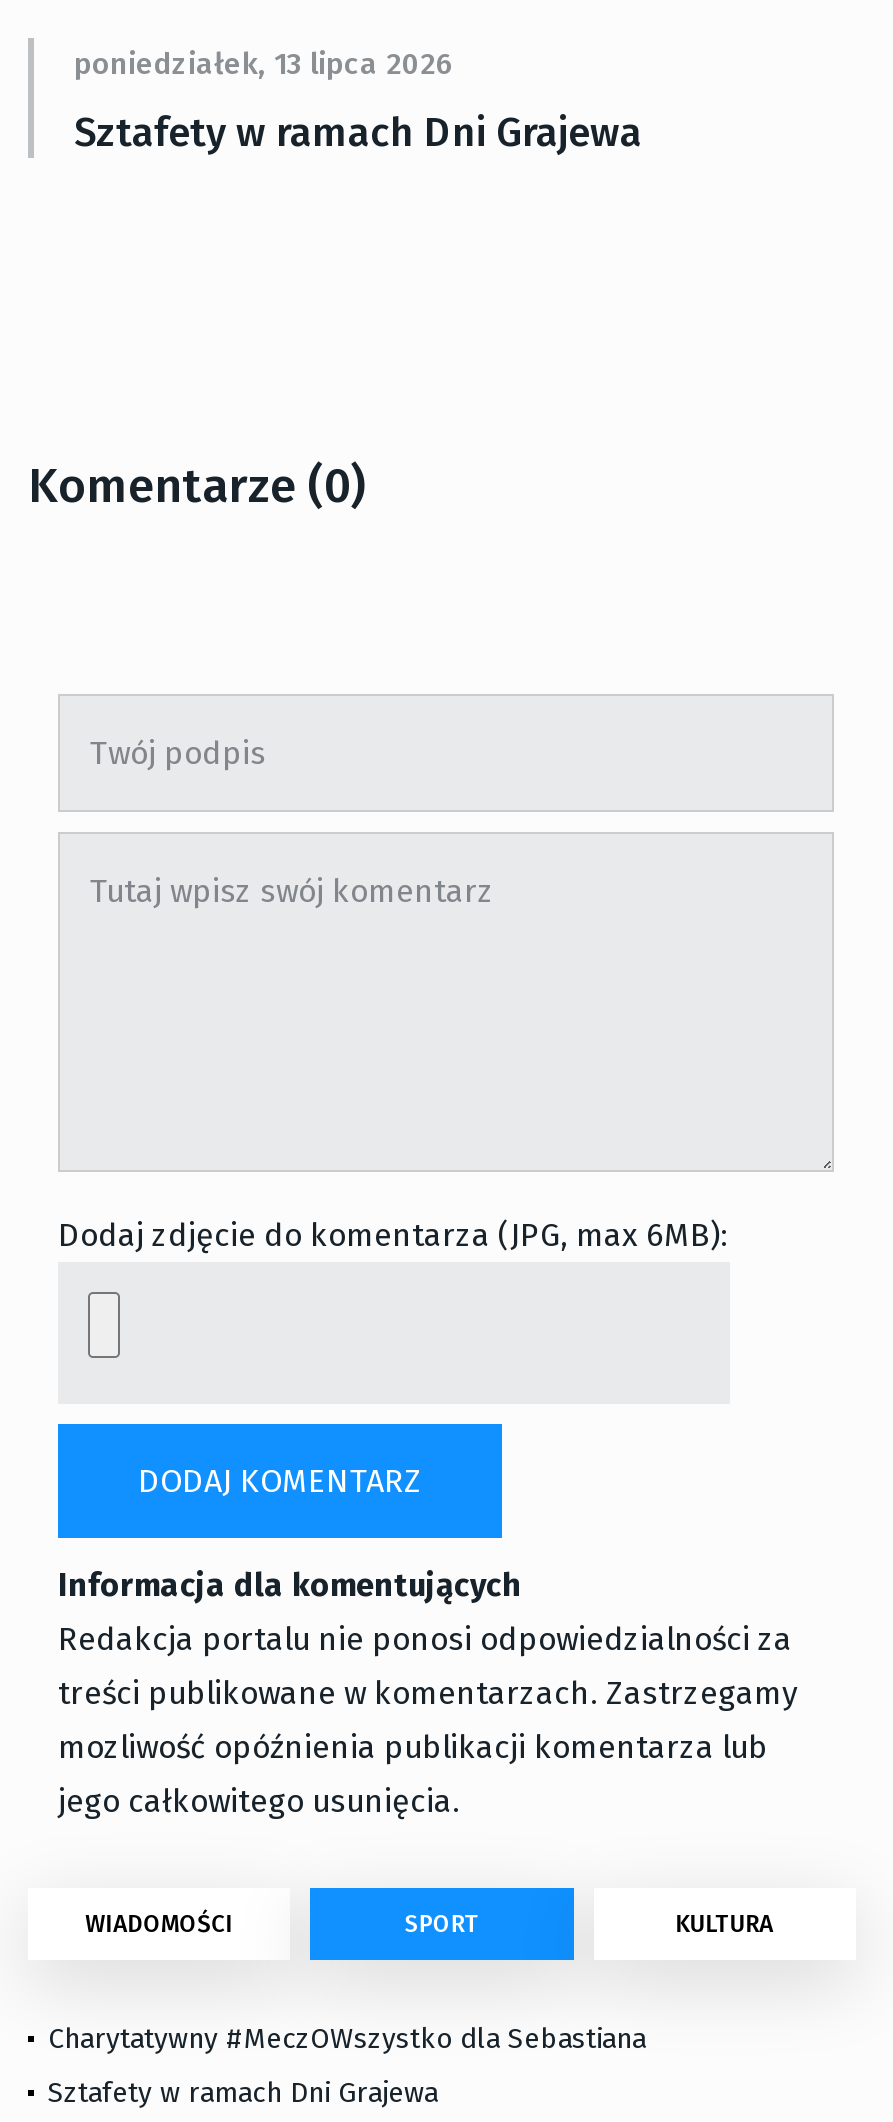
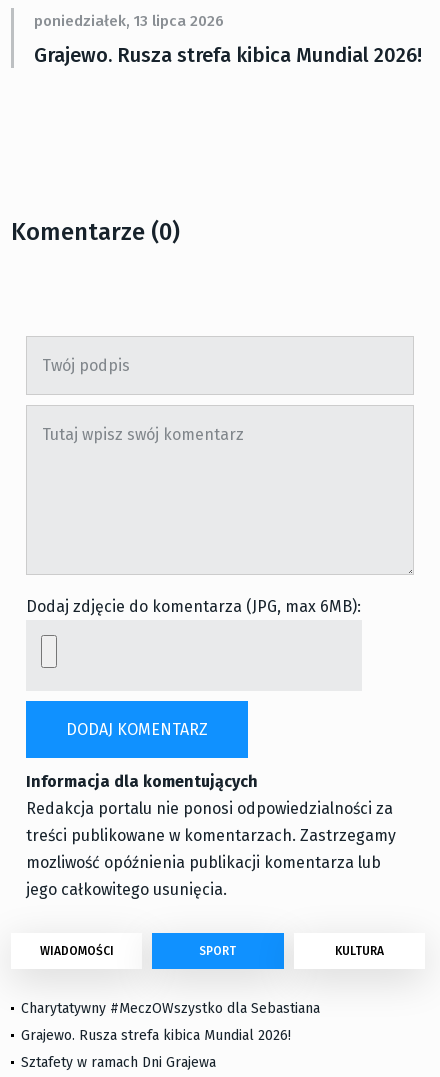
- Sztafety w ramach Dni Grajewa
+ Grajewo. Rusza strefa kibica Mundial 2026!

+ Grajewo. Rusza strefa kibica Mundial 2026!
